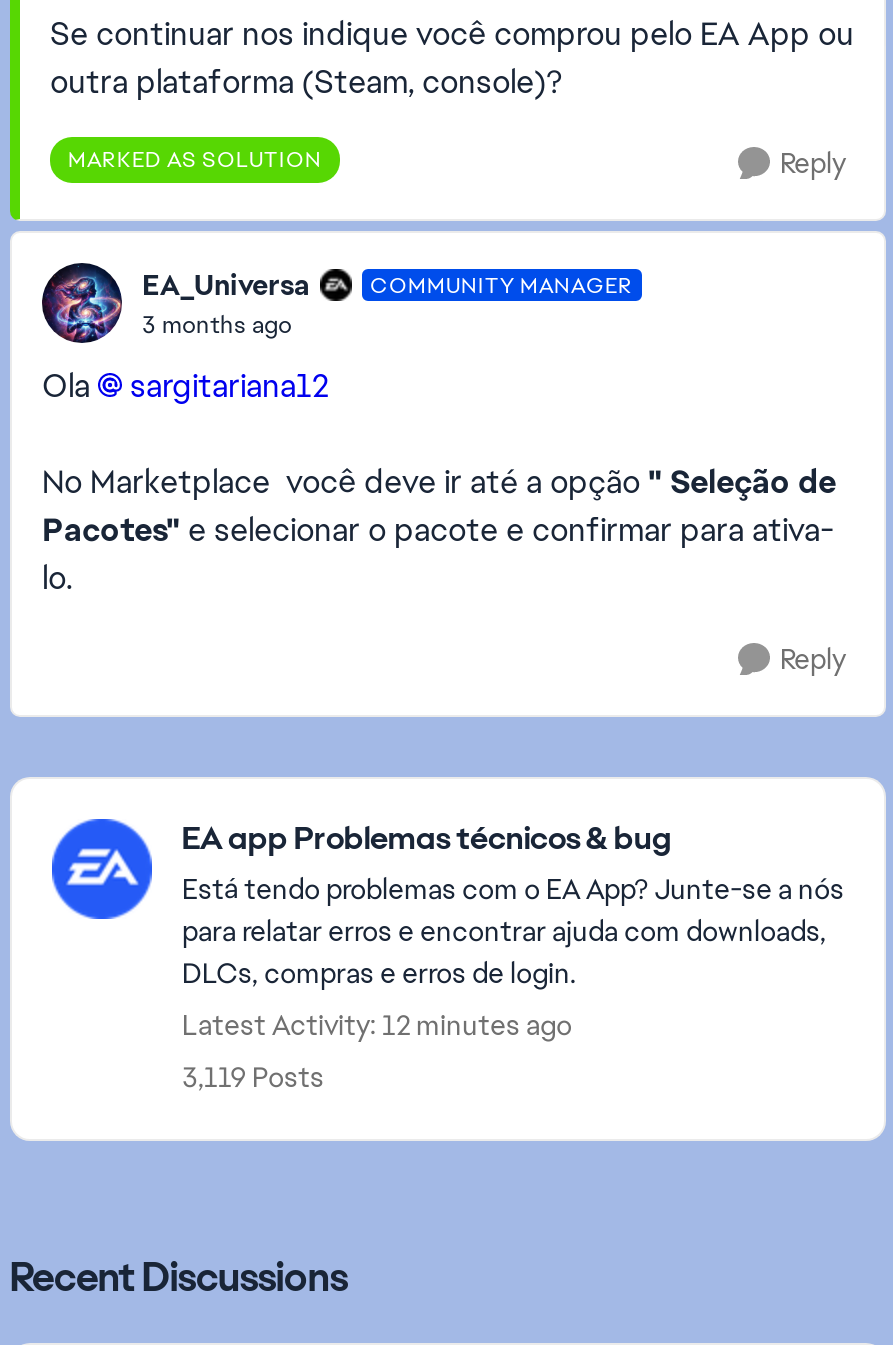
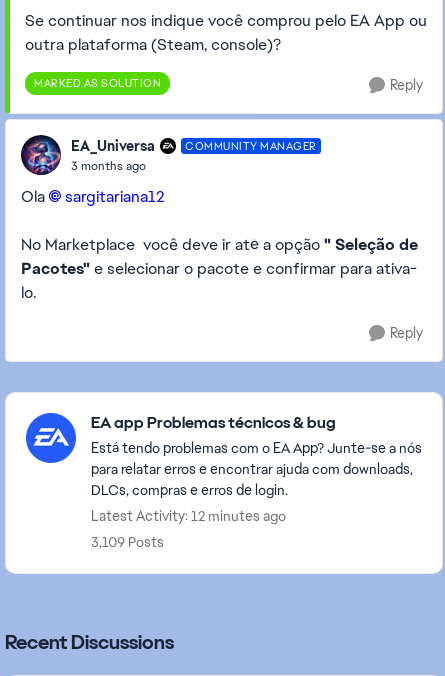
- 3,119 Posts
+ 3,109 Posts
